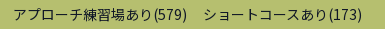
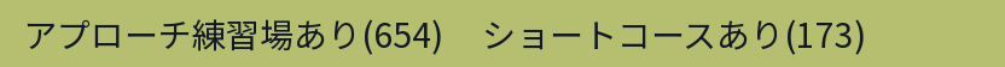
- アプローチ練習場あり(579)
+ アプローチ練習場あり(654)
